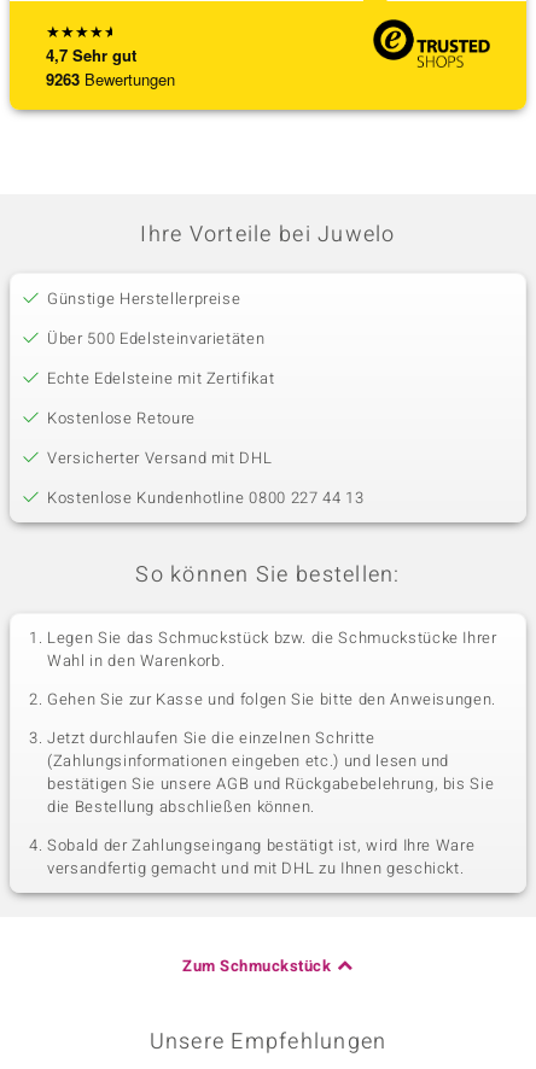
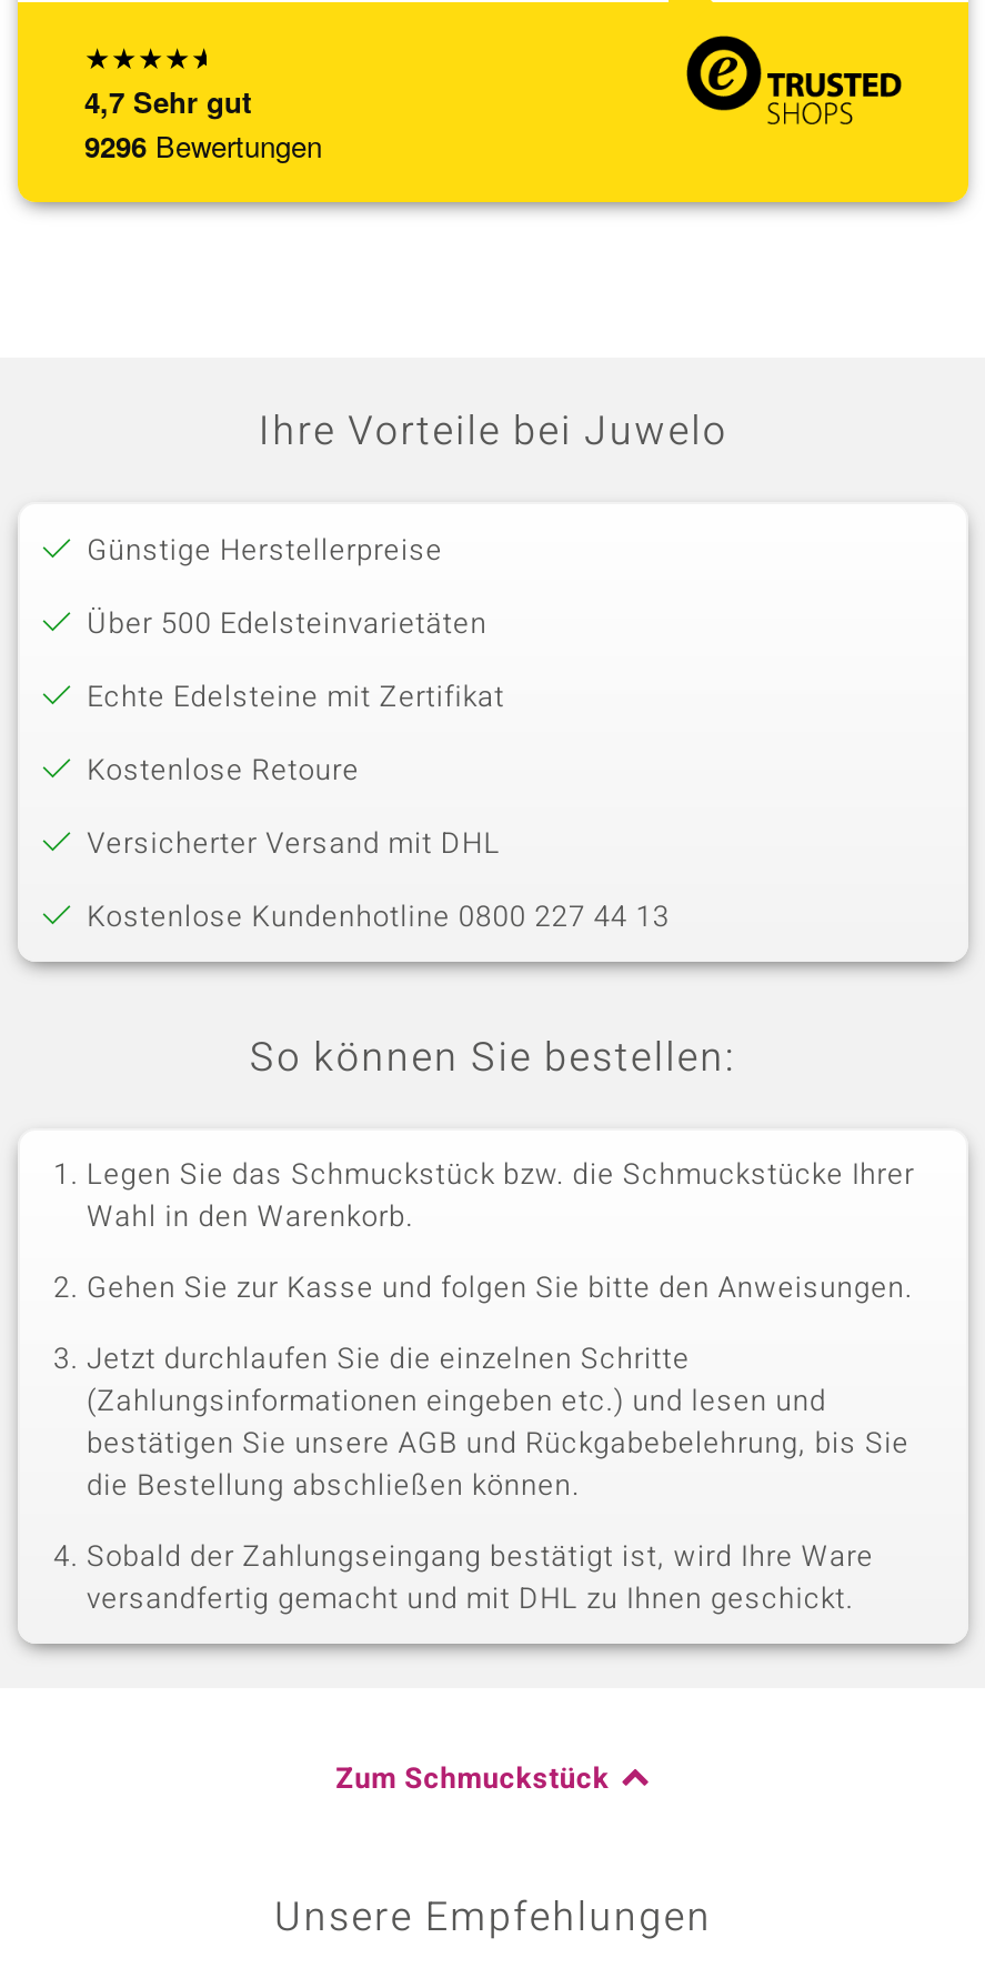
- 9263 Bewertungen
+ 9296 Bewertungen
